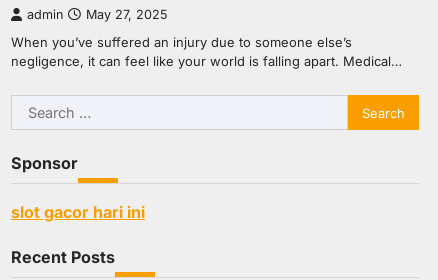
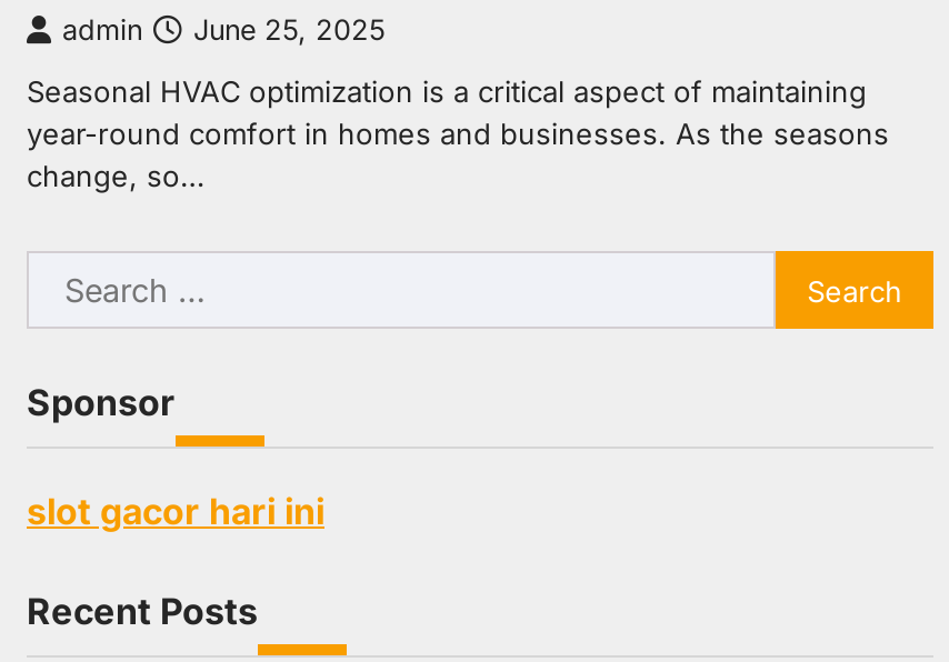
- admin May 27, 2025
+ admin June 25, 2025

- When you’ve suffered an injury due to someone else’s
- negligence, it can feel like your world is falling apart. Medical…
+ Seasonal HVAC optimization is a critical aspect of maintaining
+ year-round comfort in homes and businesses. As the seasons
+ change, so…
